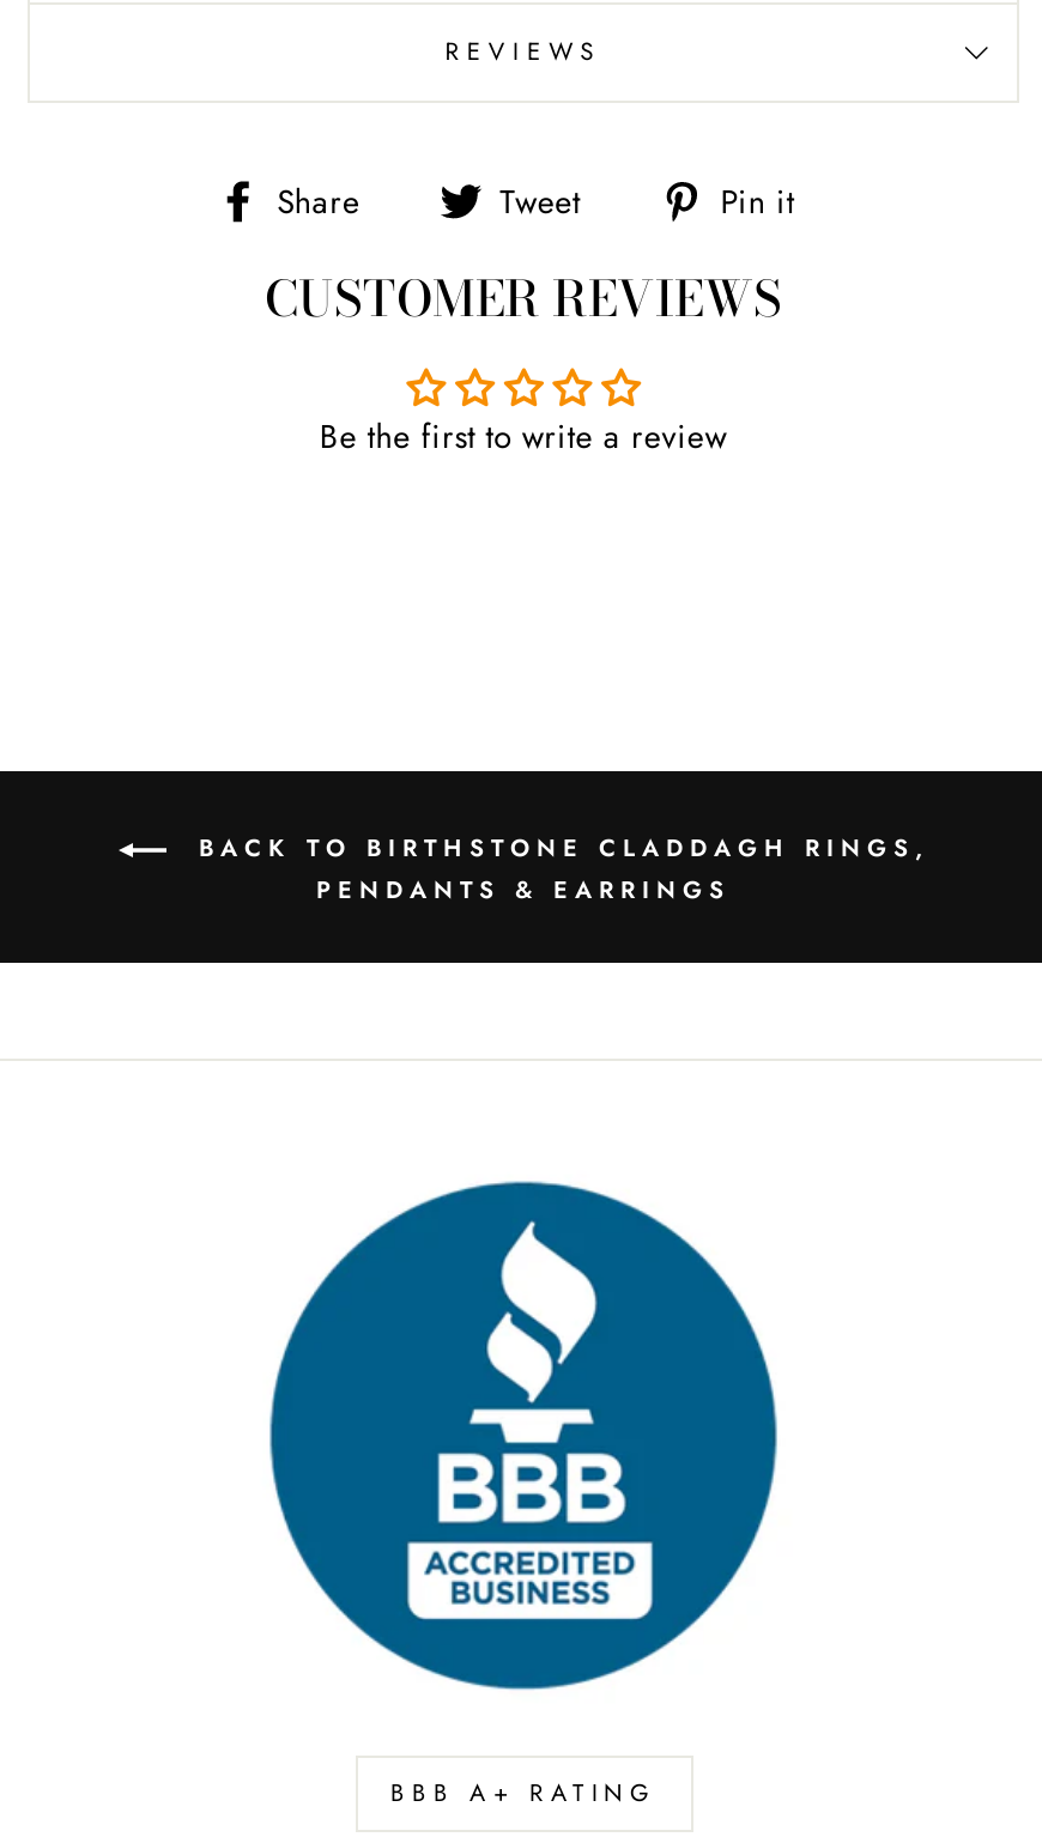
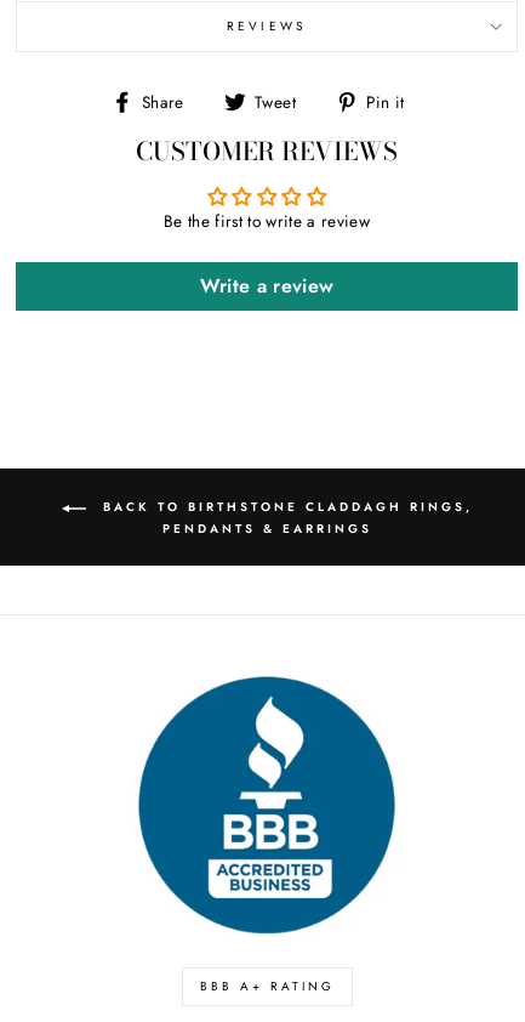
+ Write a review
